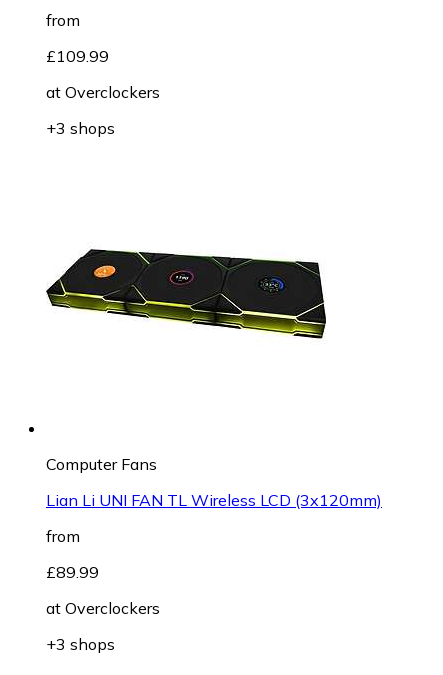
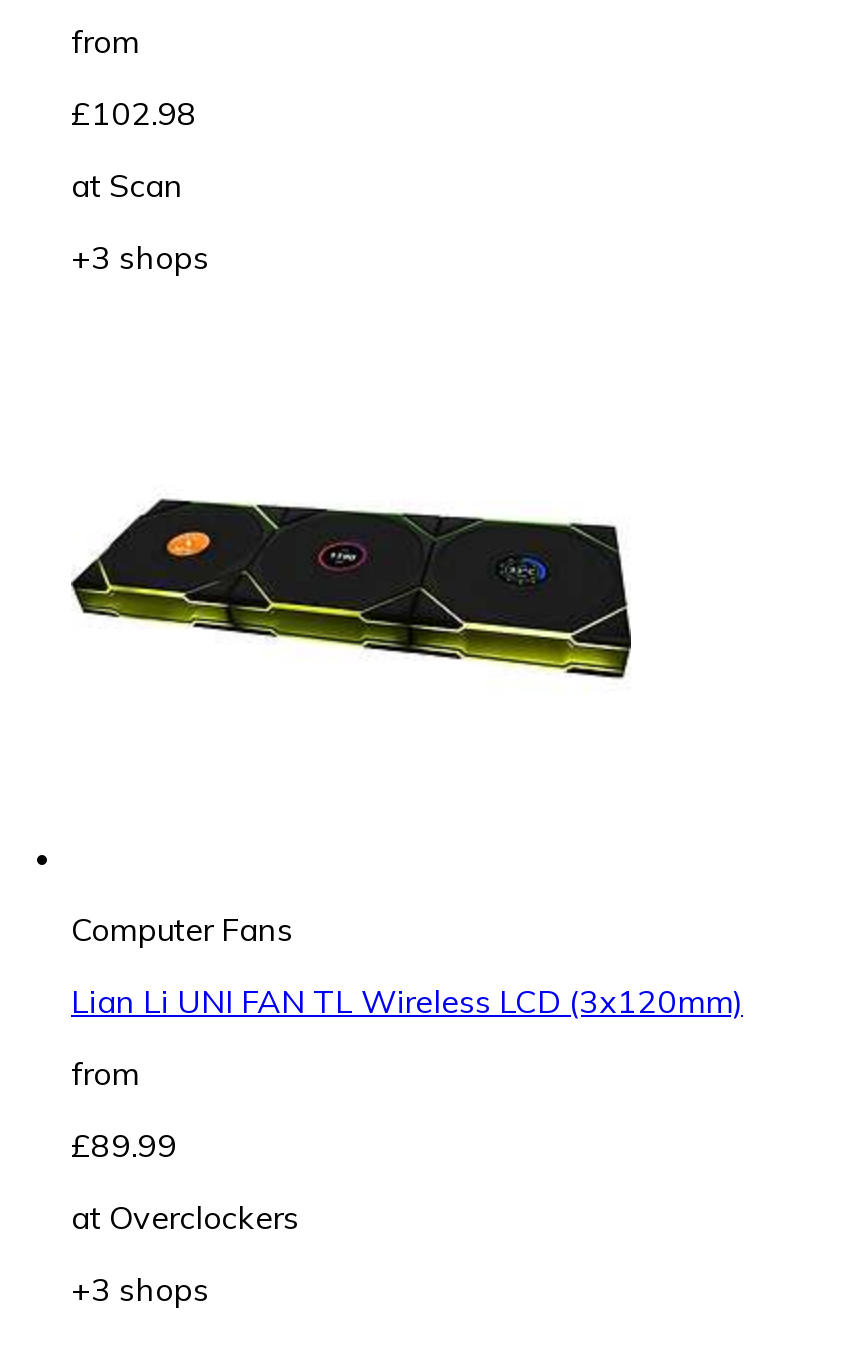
- £109.99
+ £102.98

- at Overclockers
+ at Scan
